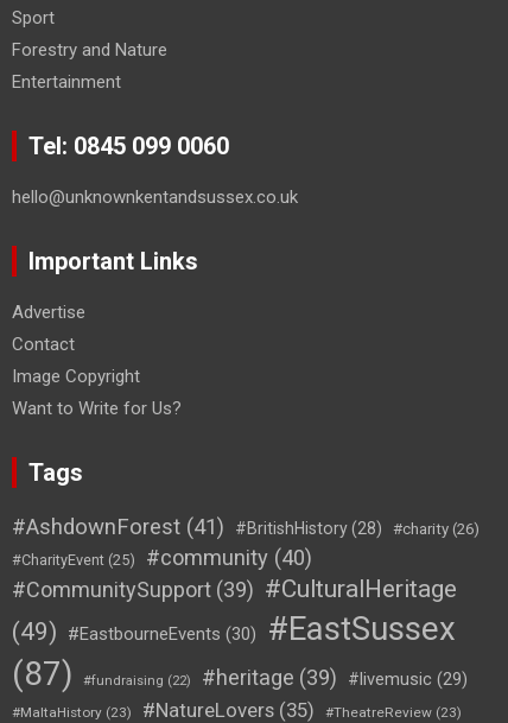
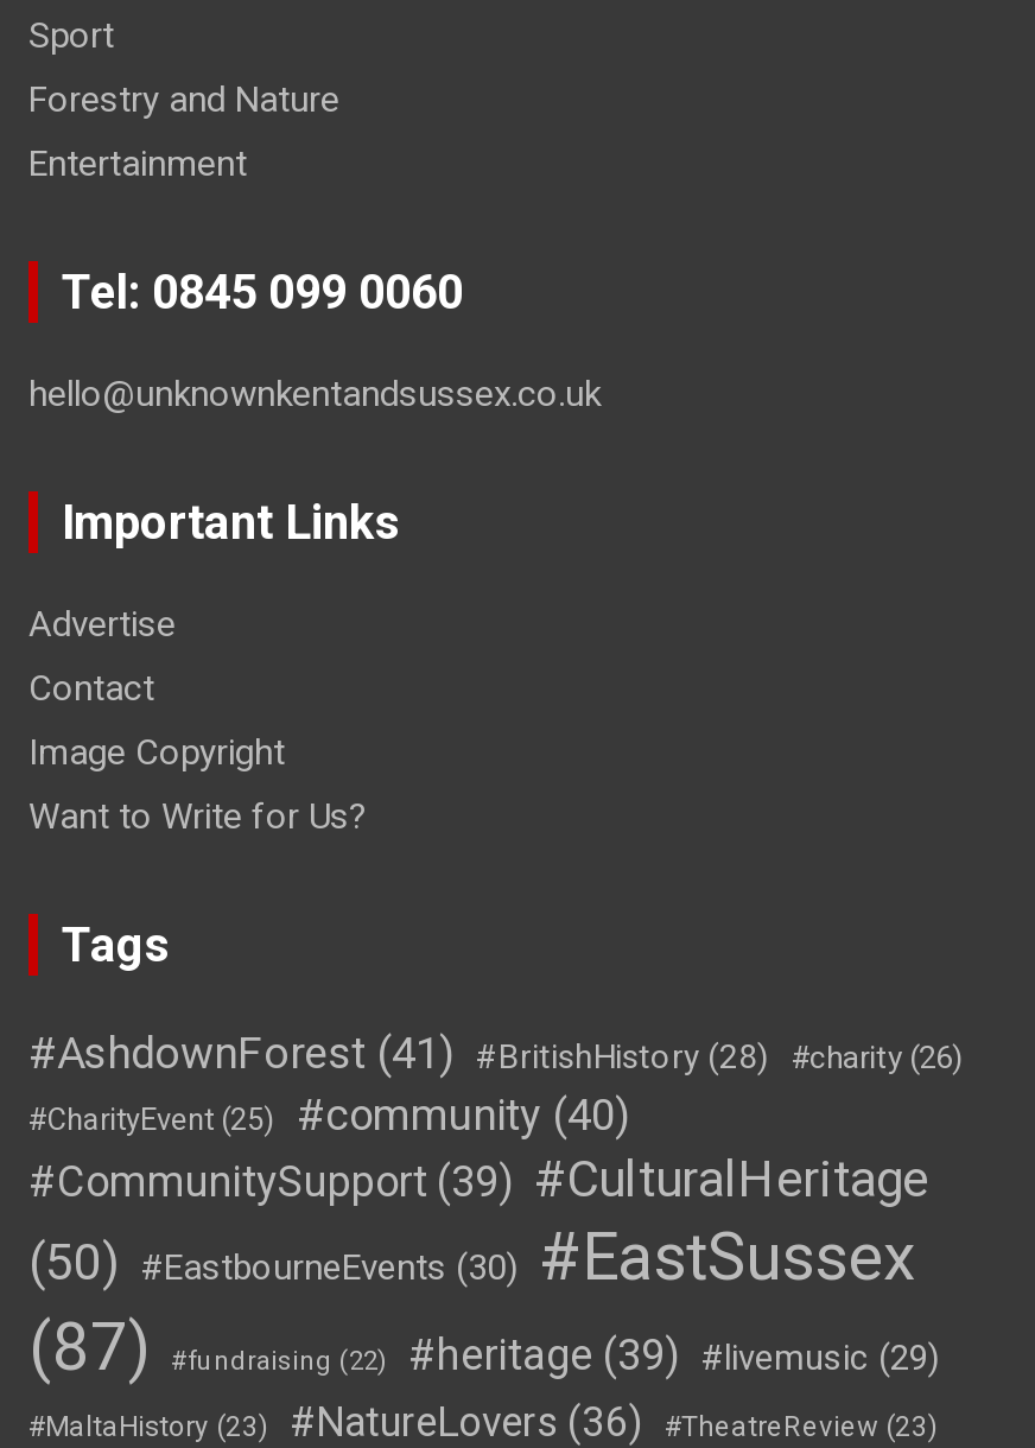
- (49) #EastbourneEvents (30) #EastSussex
+ (50) #EastbourneEvents (30) #EastSussex

- #NatureLovers (35)
+ #NatureLovers (36)
